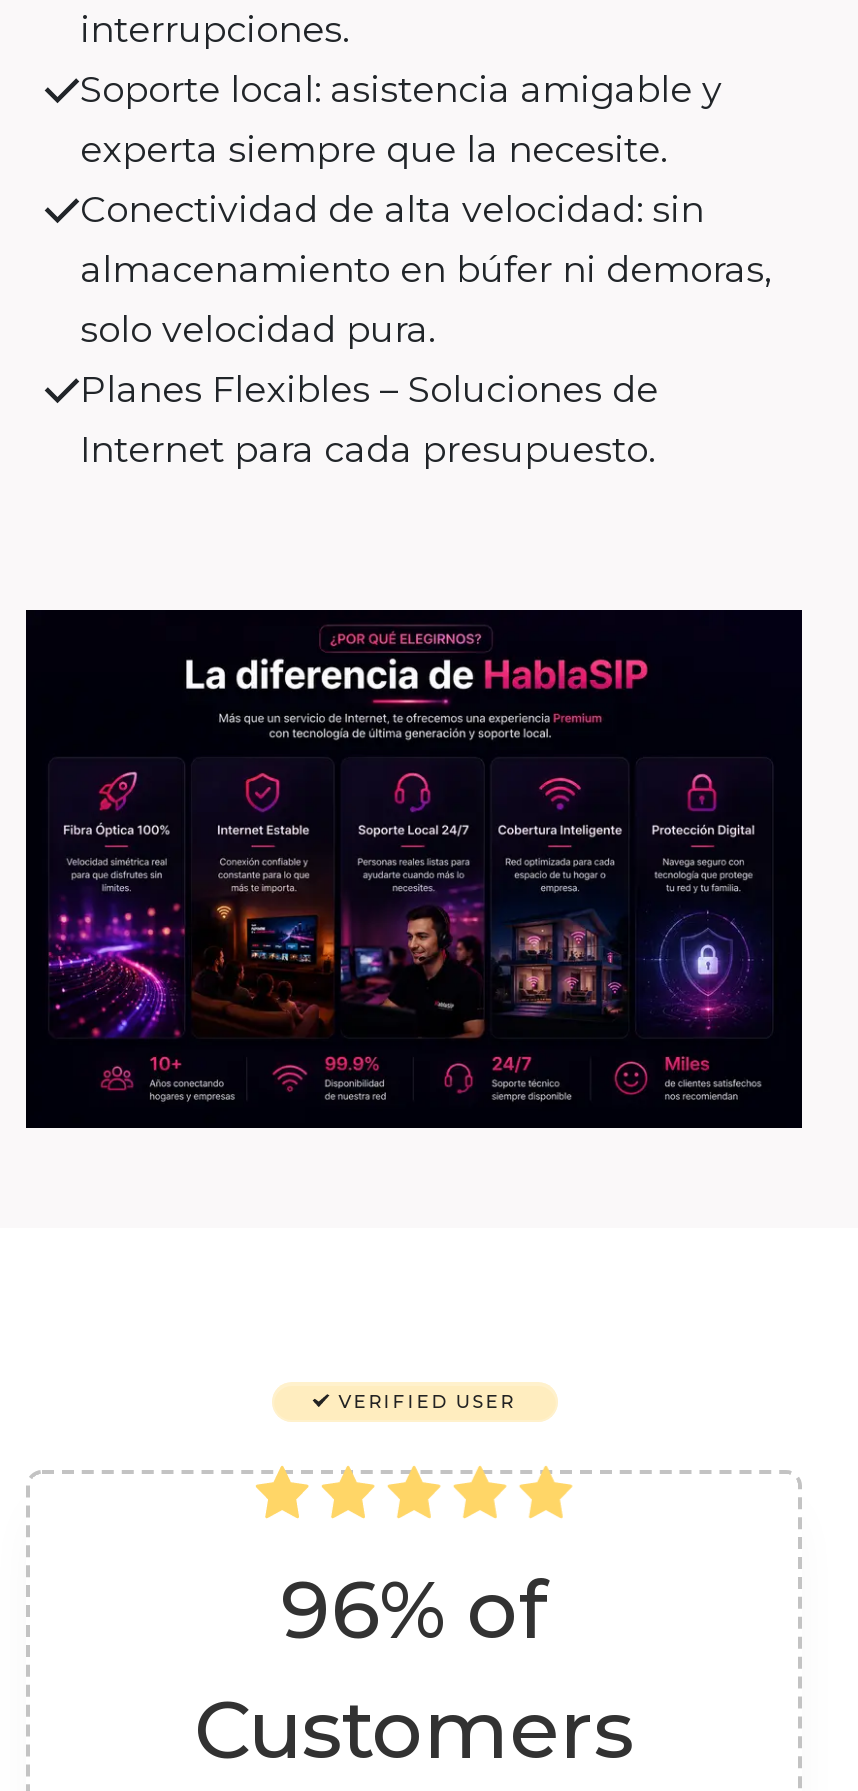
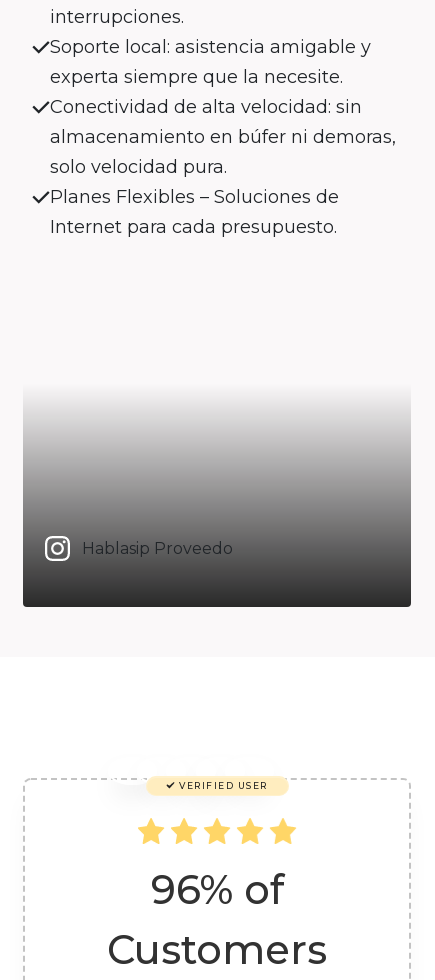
+ Hablasip Proveedo

- [image]
+ [image]
